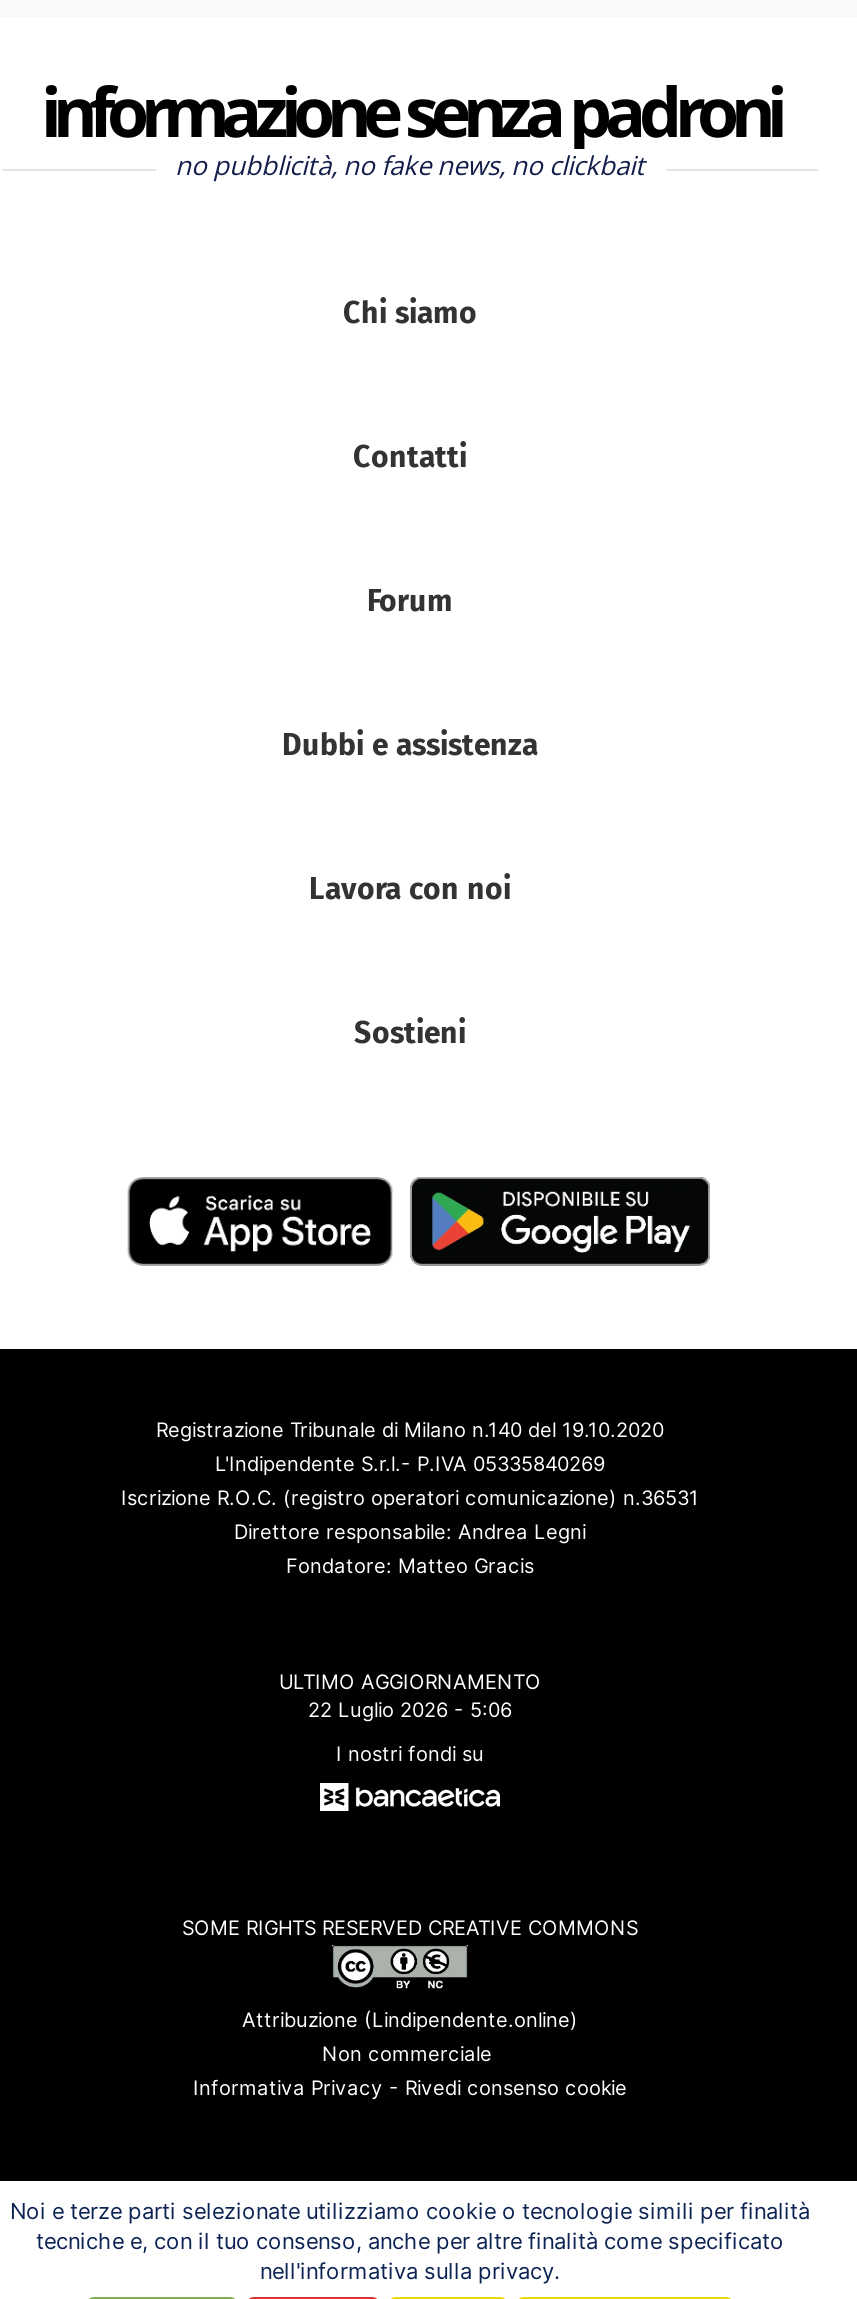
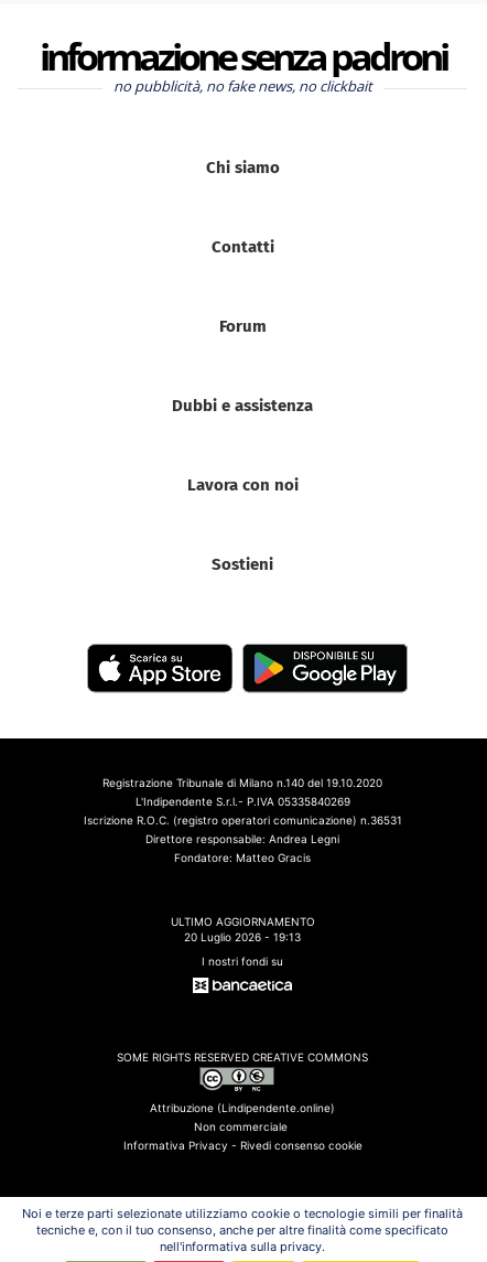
- 22 Luglio 2026 - 5:06
+ 20 Luglio 2026 - 19:13
